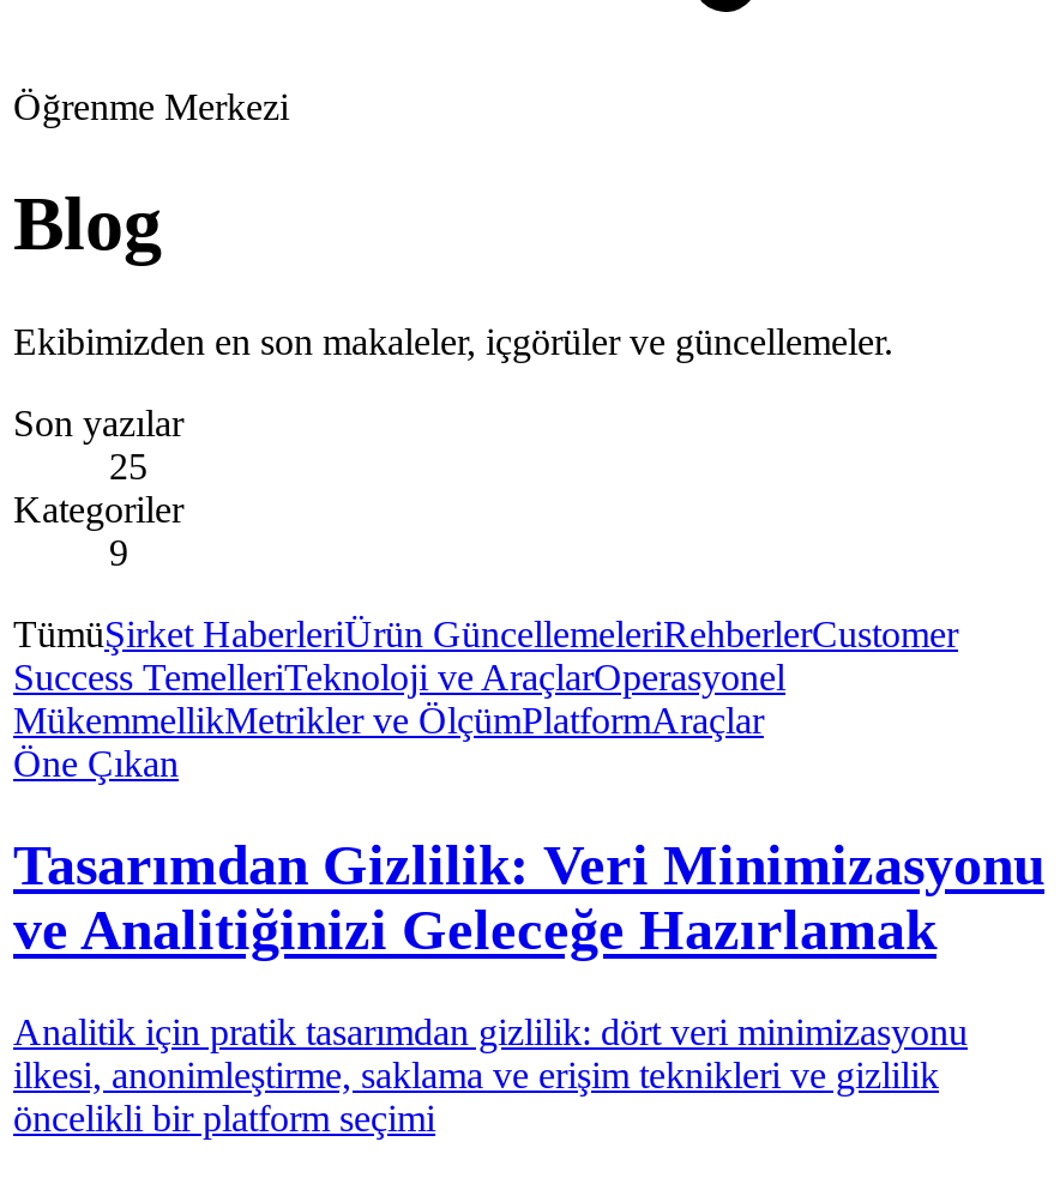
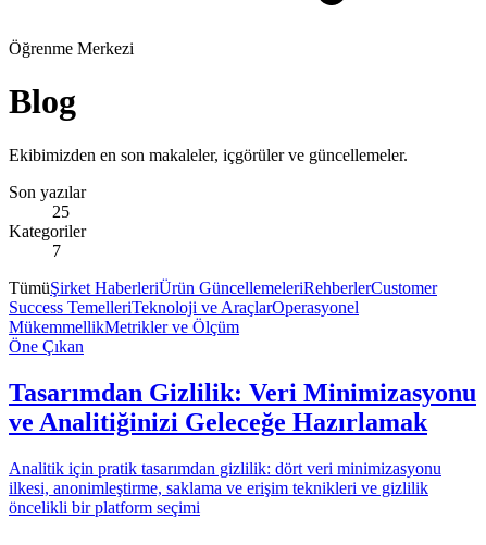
- 9
+ 7

- MükemmellikMetrikler ve ÖlçümPlatformAraçlar
+ MükemmellikMetrikler ve Ölçüm
